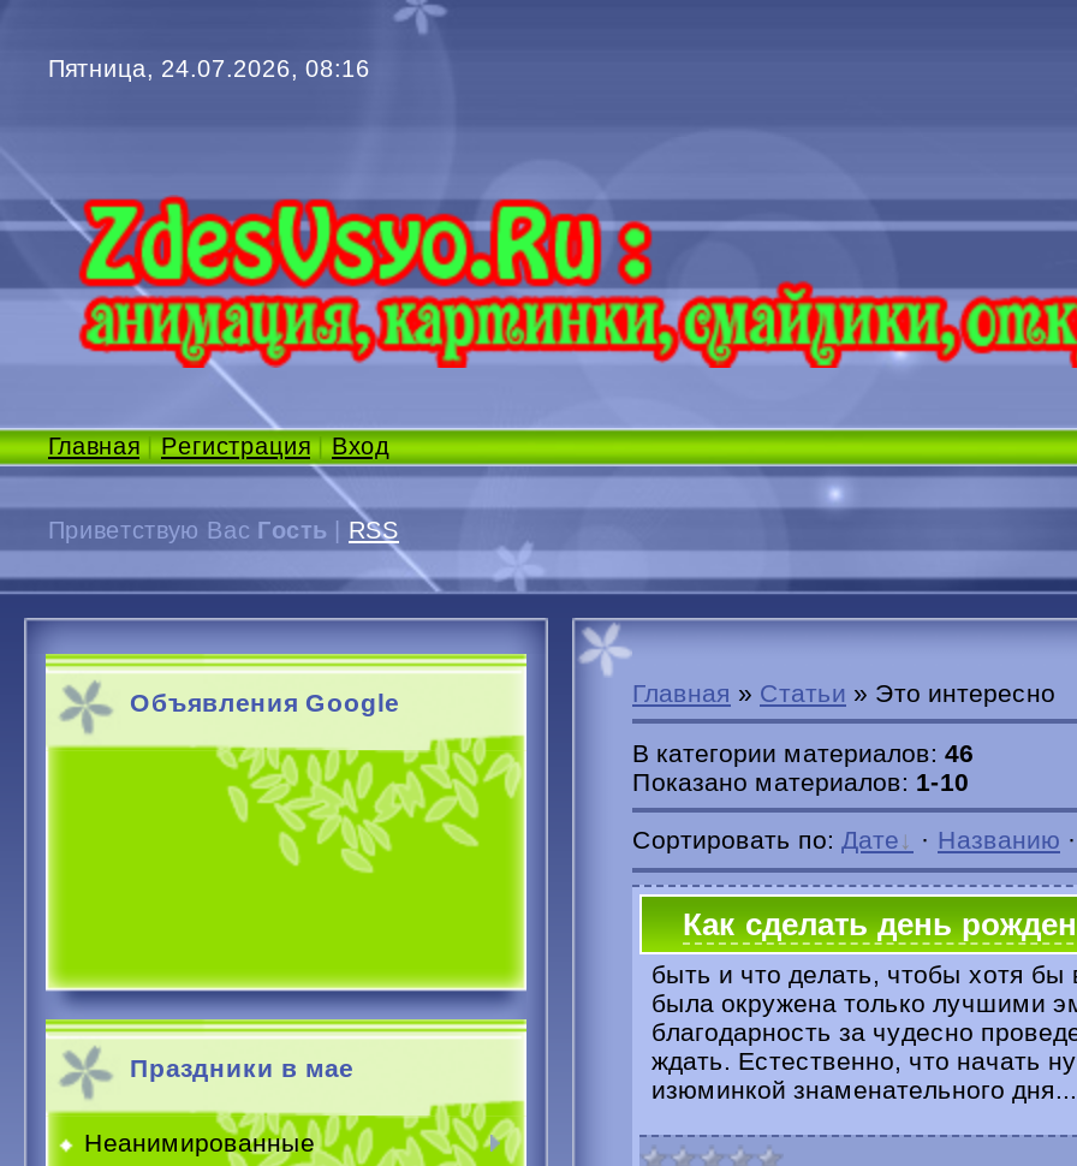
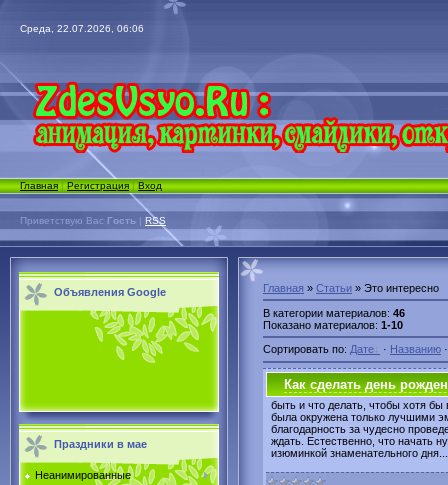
- Пятница, 24.07.2026, 08:16
+ Среда, 22.07.2026, 06:06
